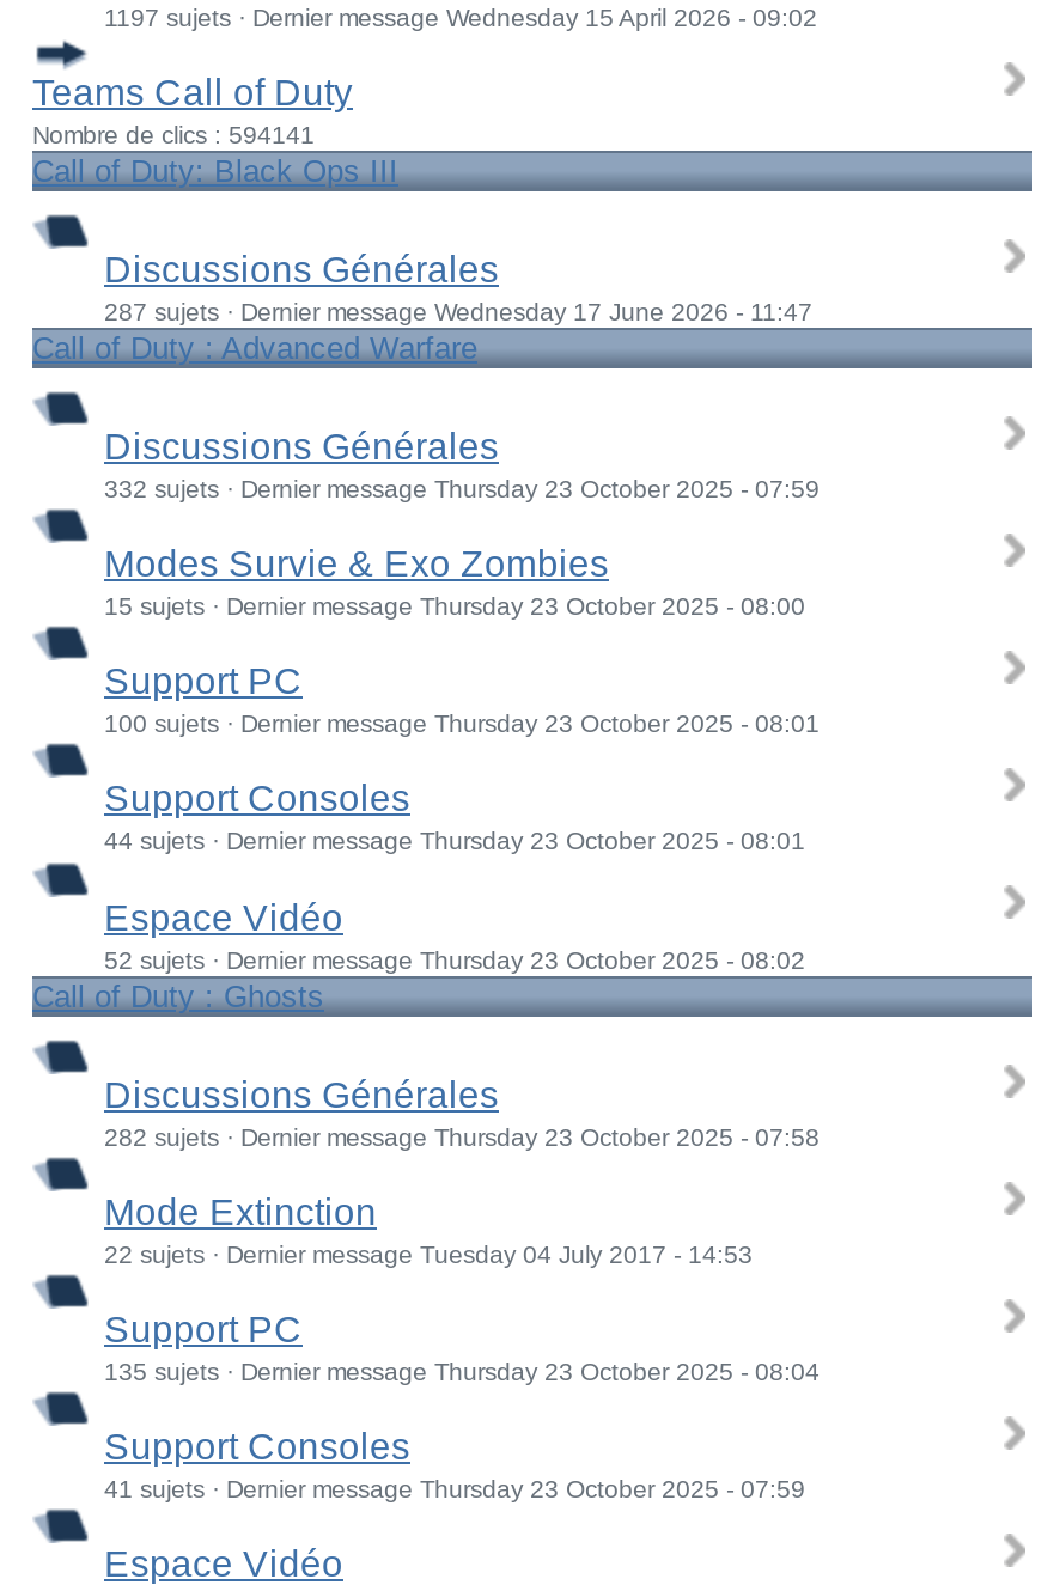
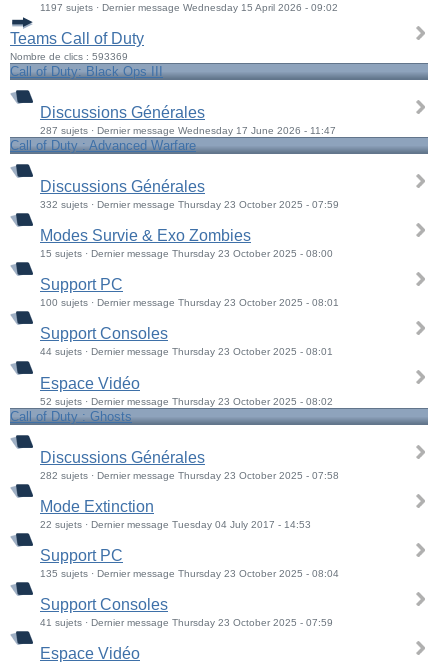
- Nombre de clics : 594141
+ Nombre de clics : 593369
